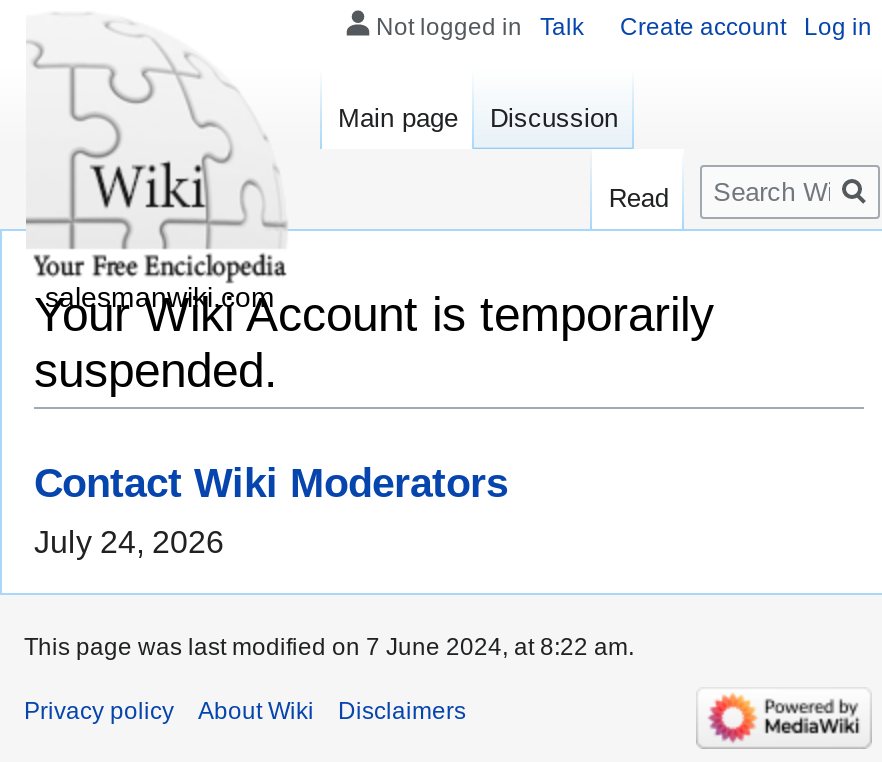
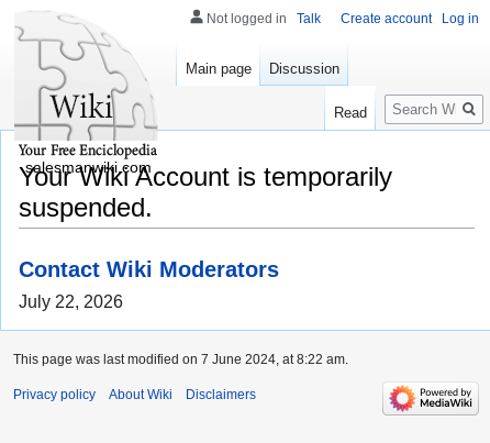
- July 24, 2026
+ July 22, 2026
